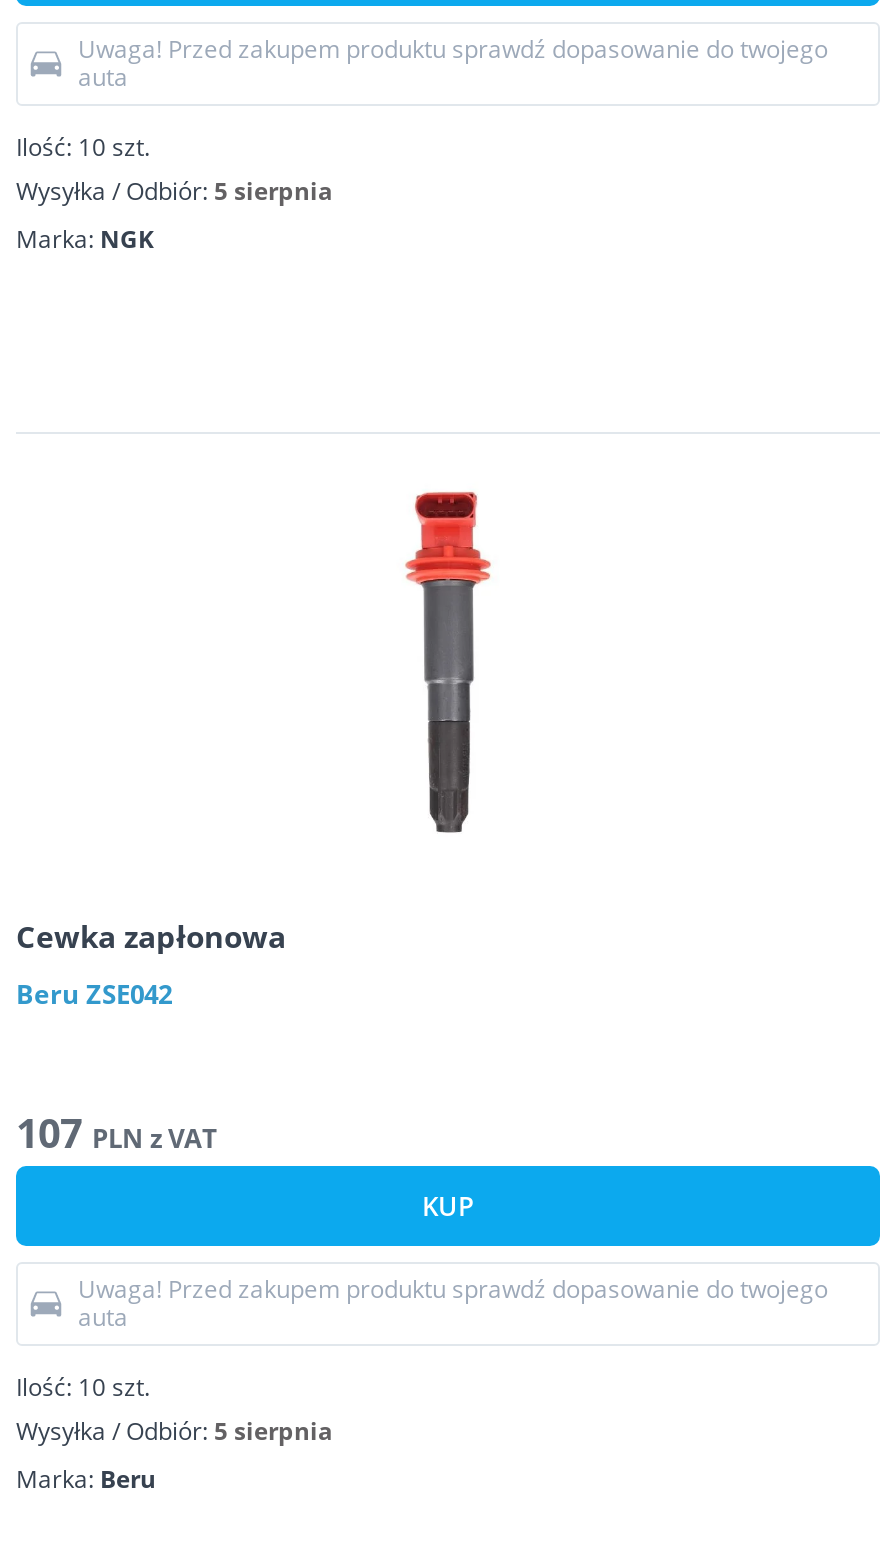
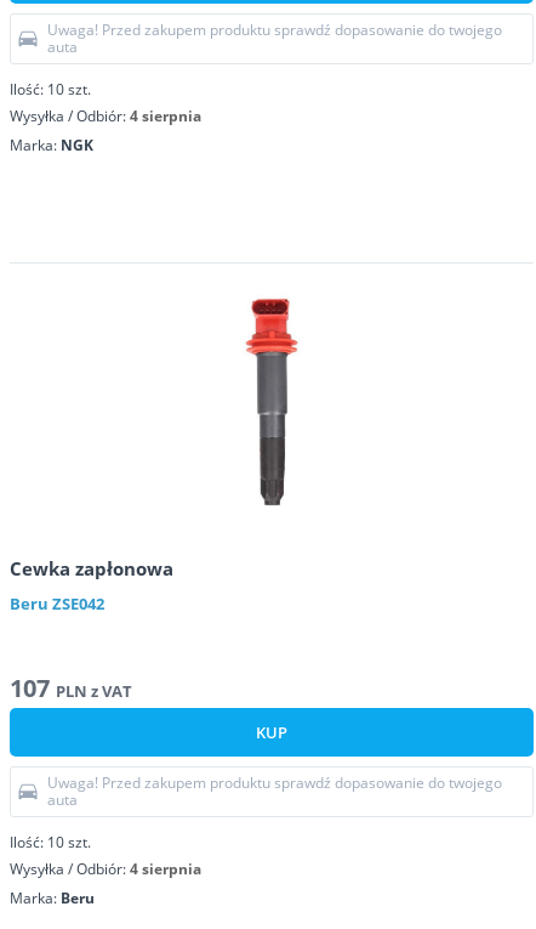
- Wysyłka / Odbiór: 5 sierpnia
+ Wysyłka / Odbiór: 4 sierpnia

- Wysyłka / Odbiór: 5 sierpnia
+ Wysyłka / Odbiór: 4 sierpnia
